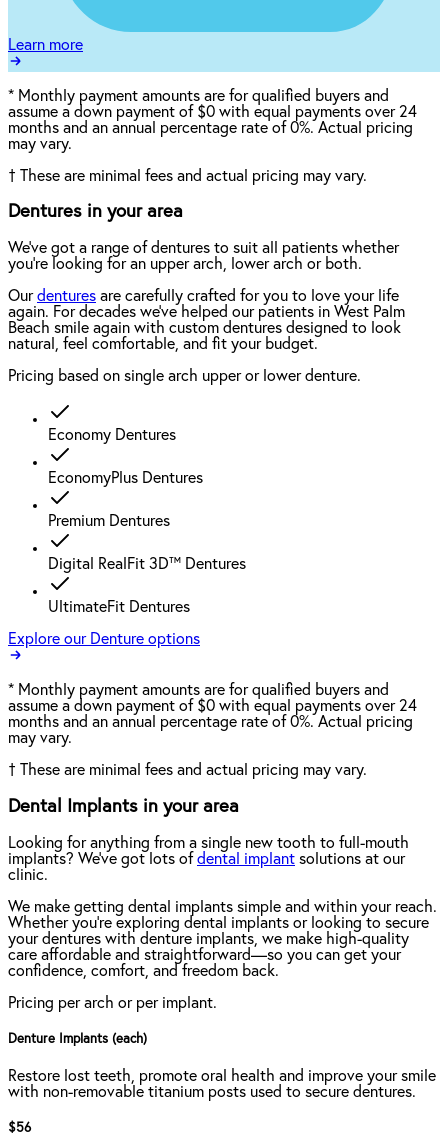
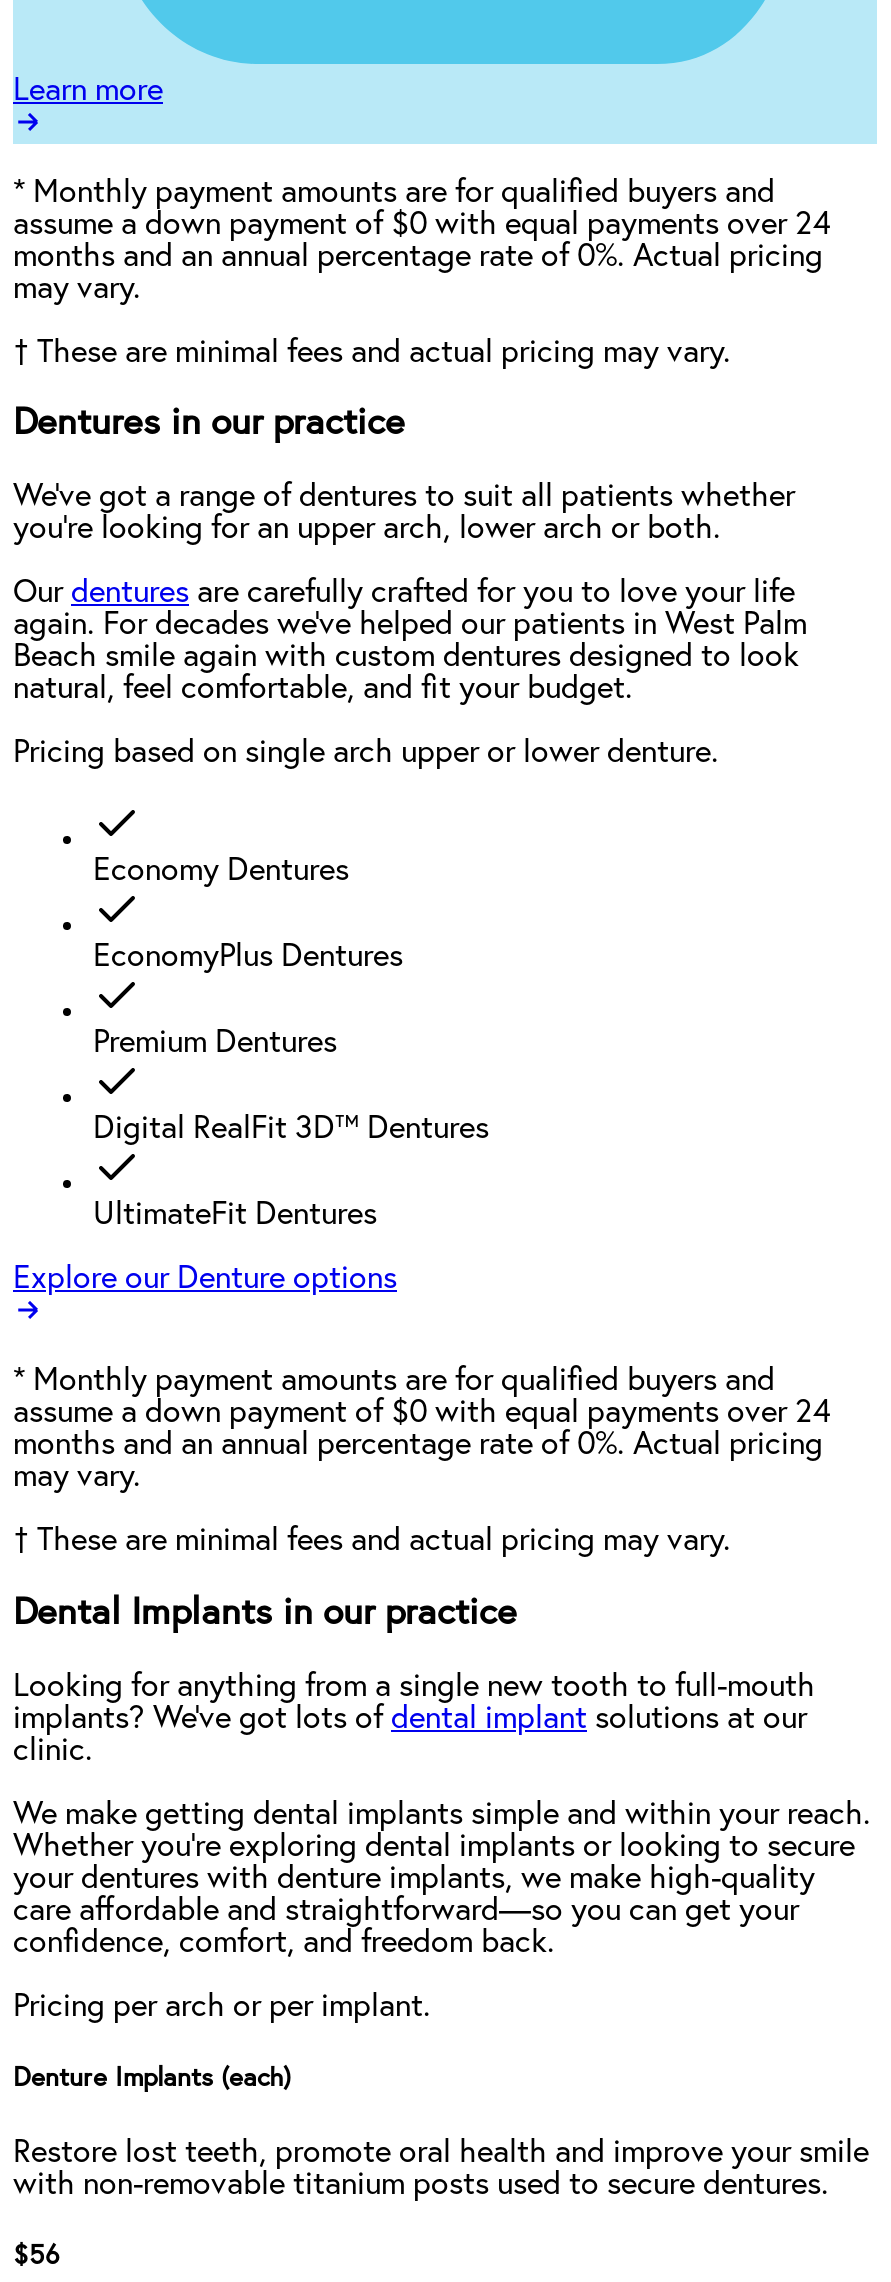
- Dentures in your area
+ Dentures in our practice

- Dental Implants in your area
+ Dental Implants in our practice
